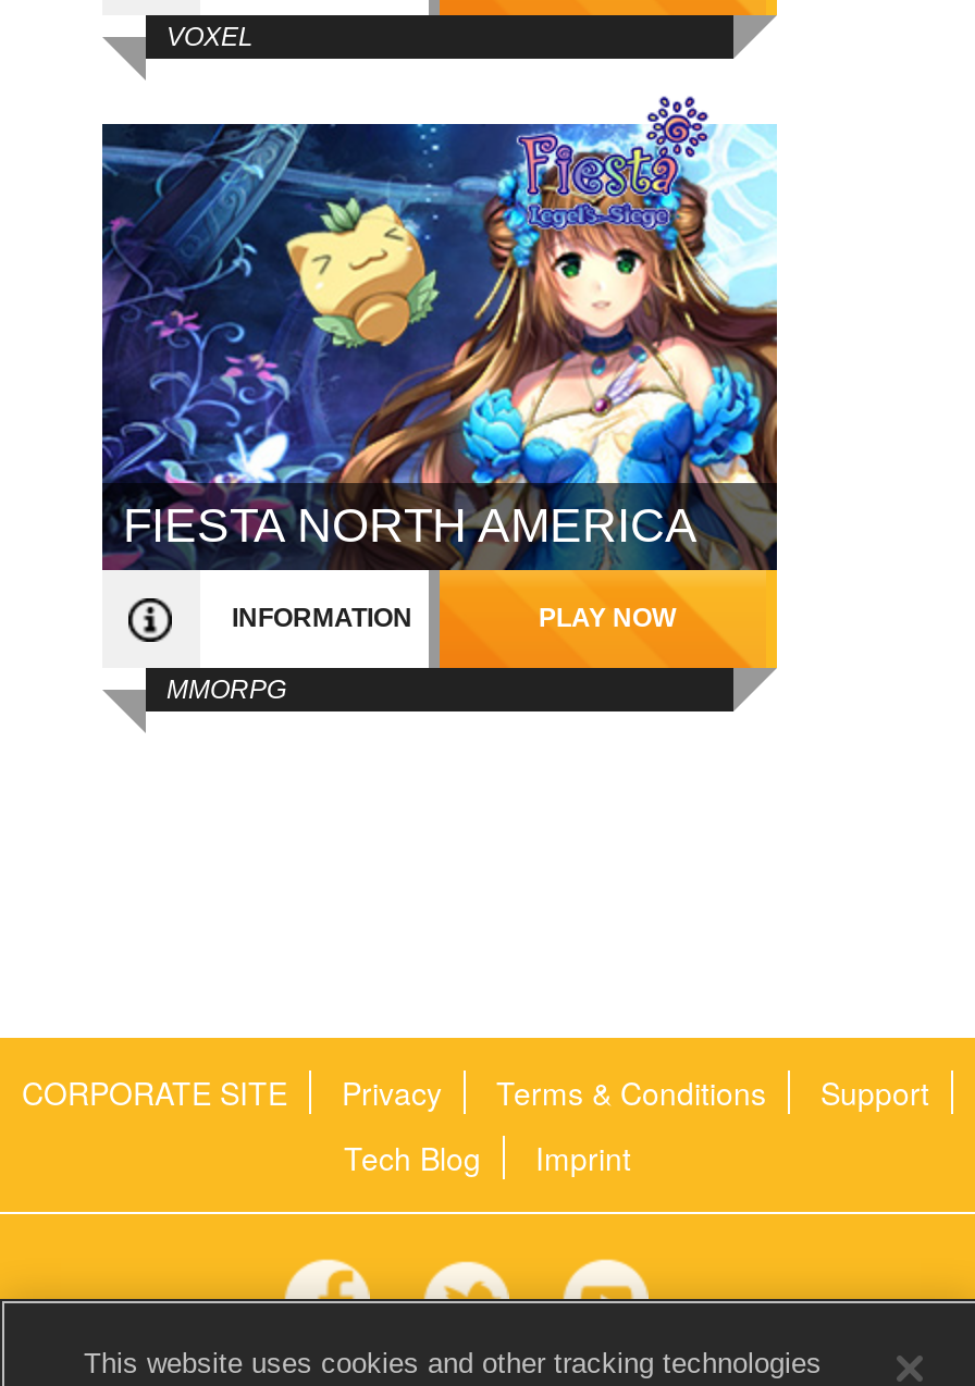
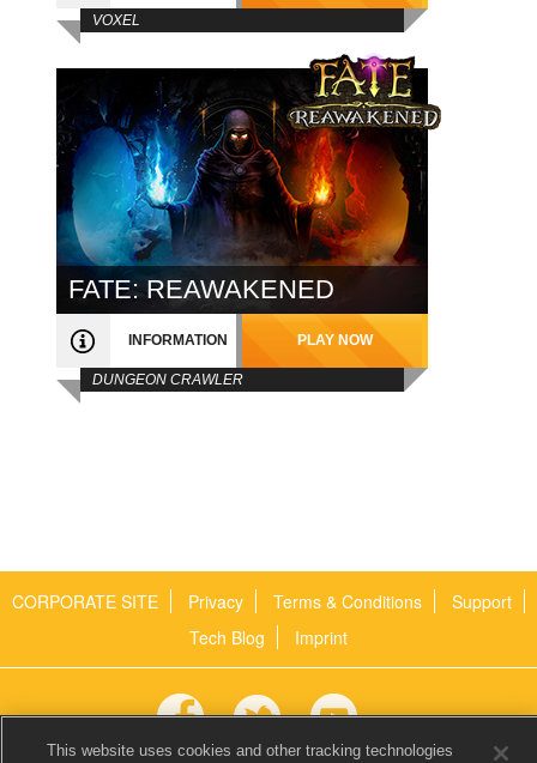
- [image]
- FIESTA NORTH AMERICA
+ [image]
+ FATE: REAWAKENED

- MMORPG
+ DUNGEON CRAWLER
